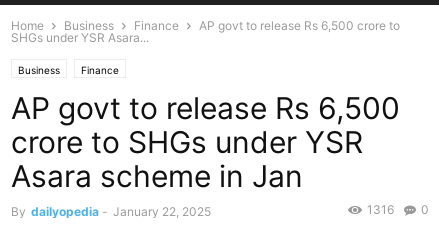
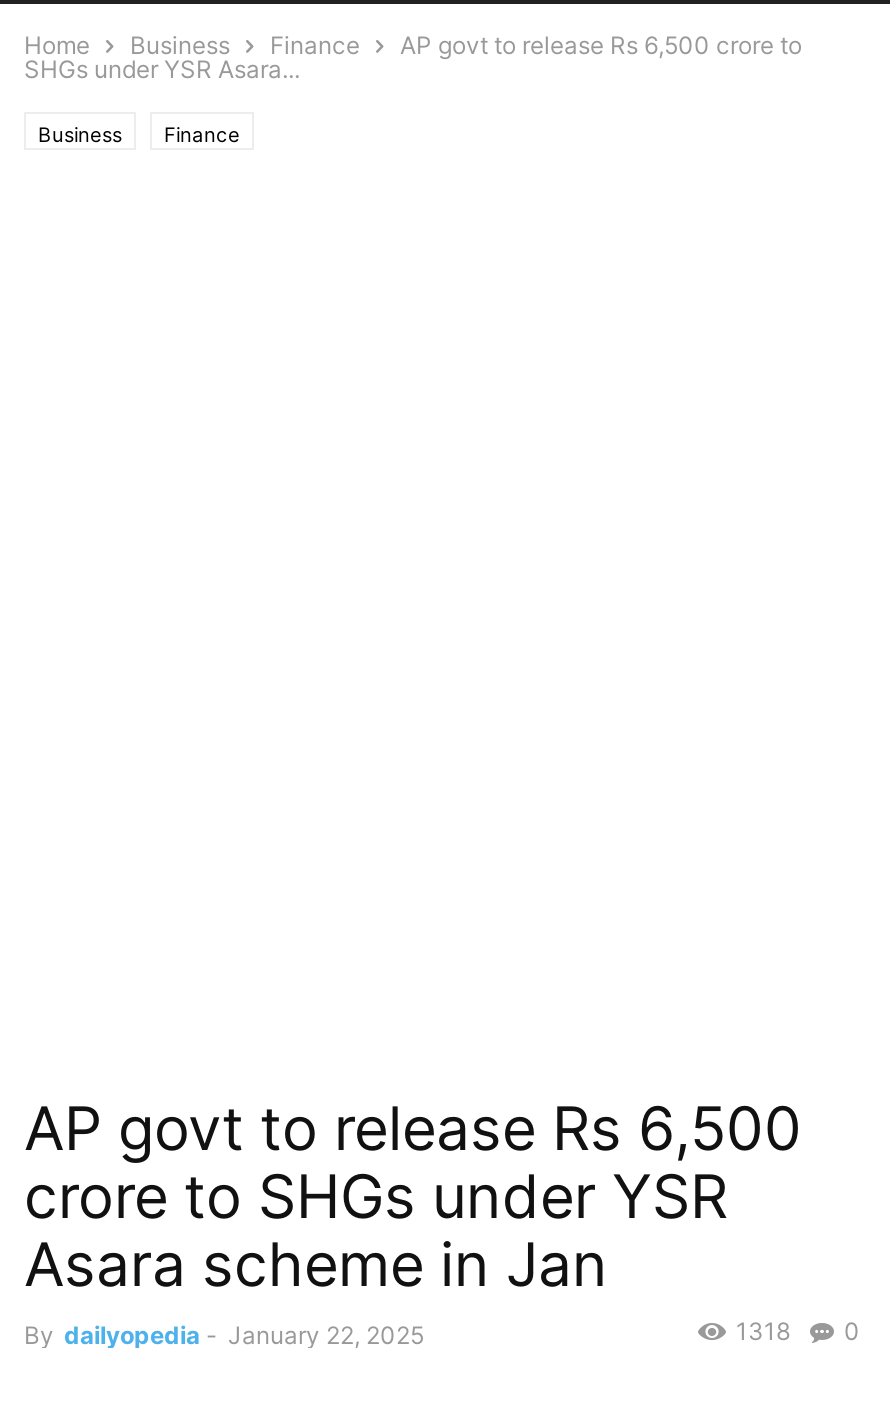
- 1316 0
+ 1318 0
